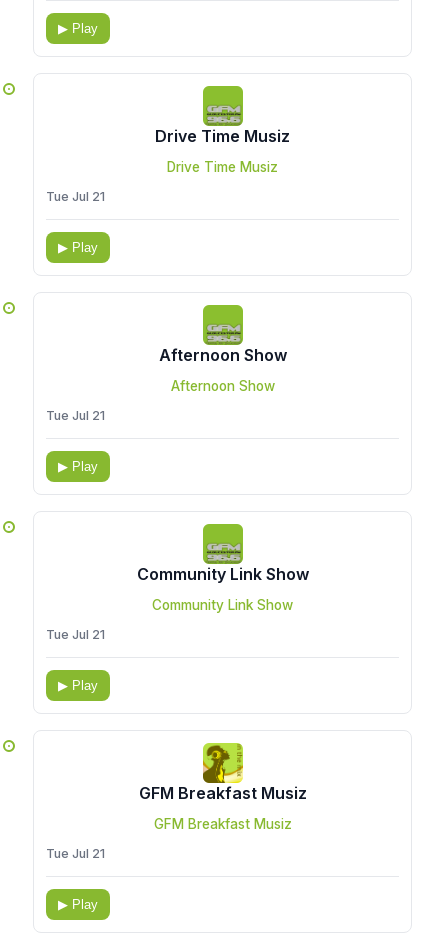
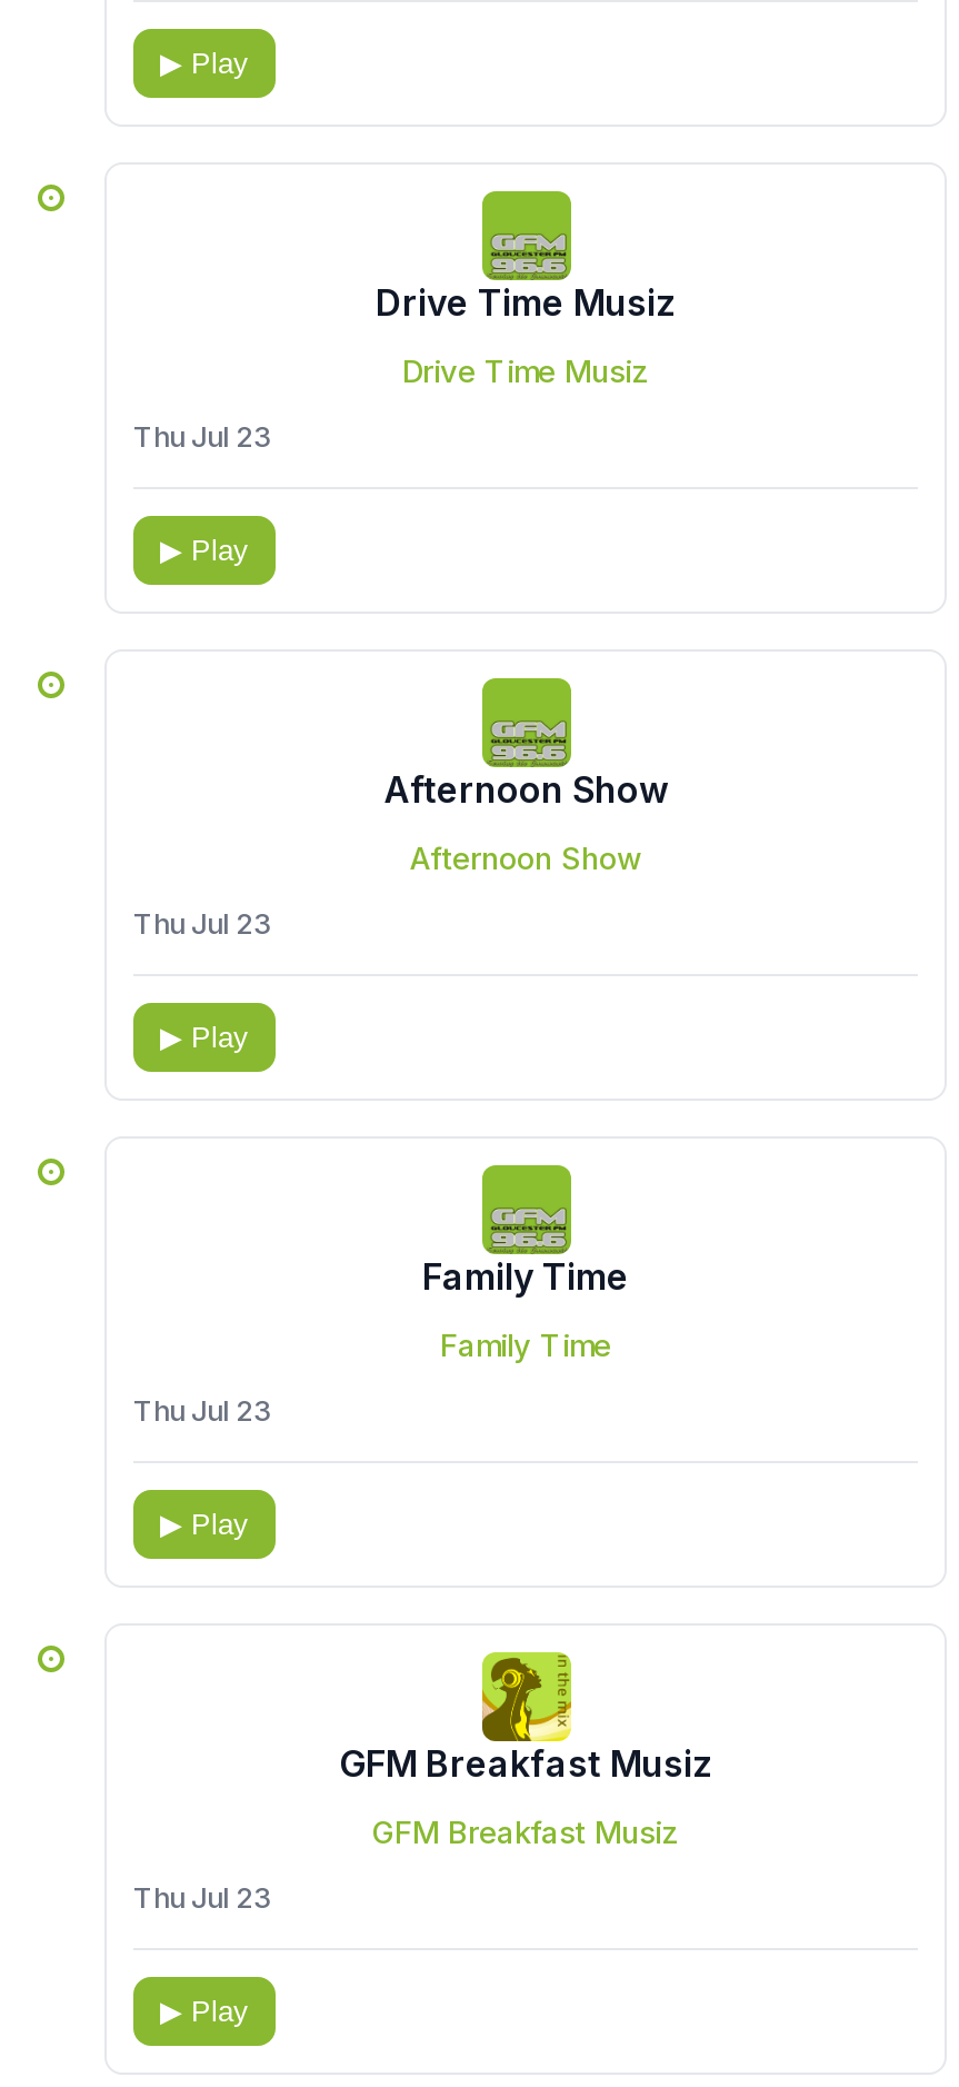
- Tue Jul 21
+ Thu Jul 23

- Tue Jul 21
+ Thu Jul 23

- Community Link Show
+ Family Time

- Community Link Show
+ Family Time

- Tue Jul 21
+ Thu Jul 23

- Tue Jul 21
+ Thu Jul 23
